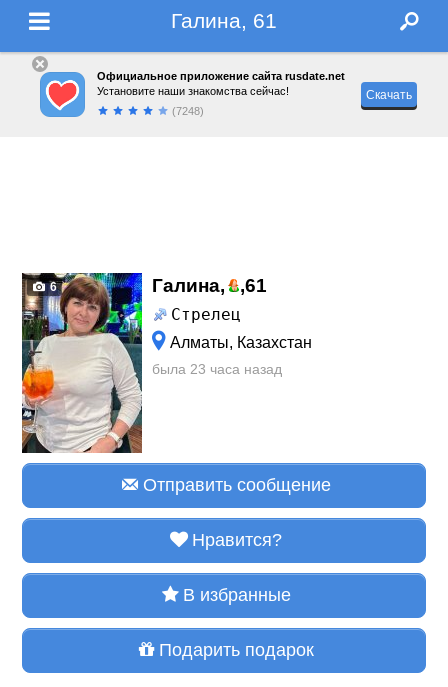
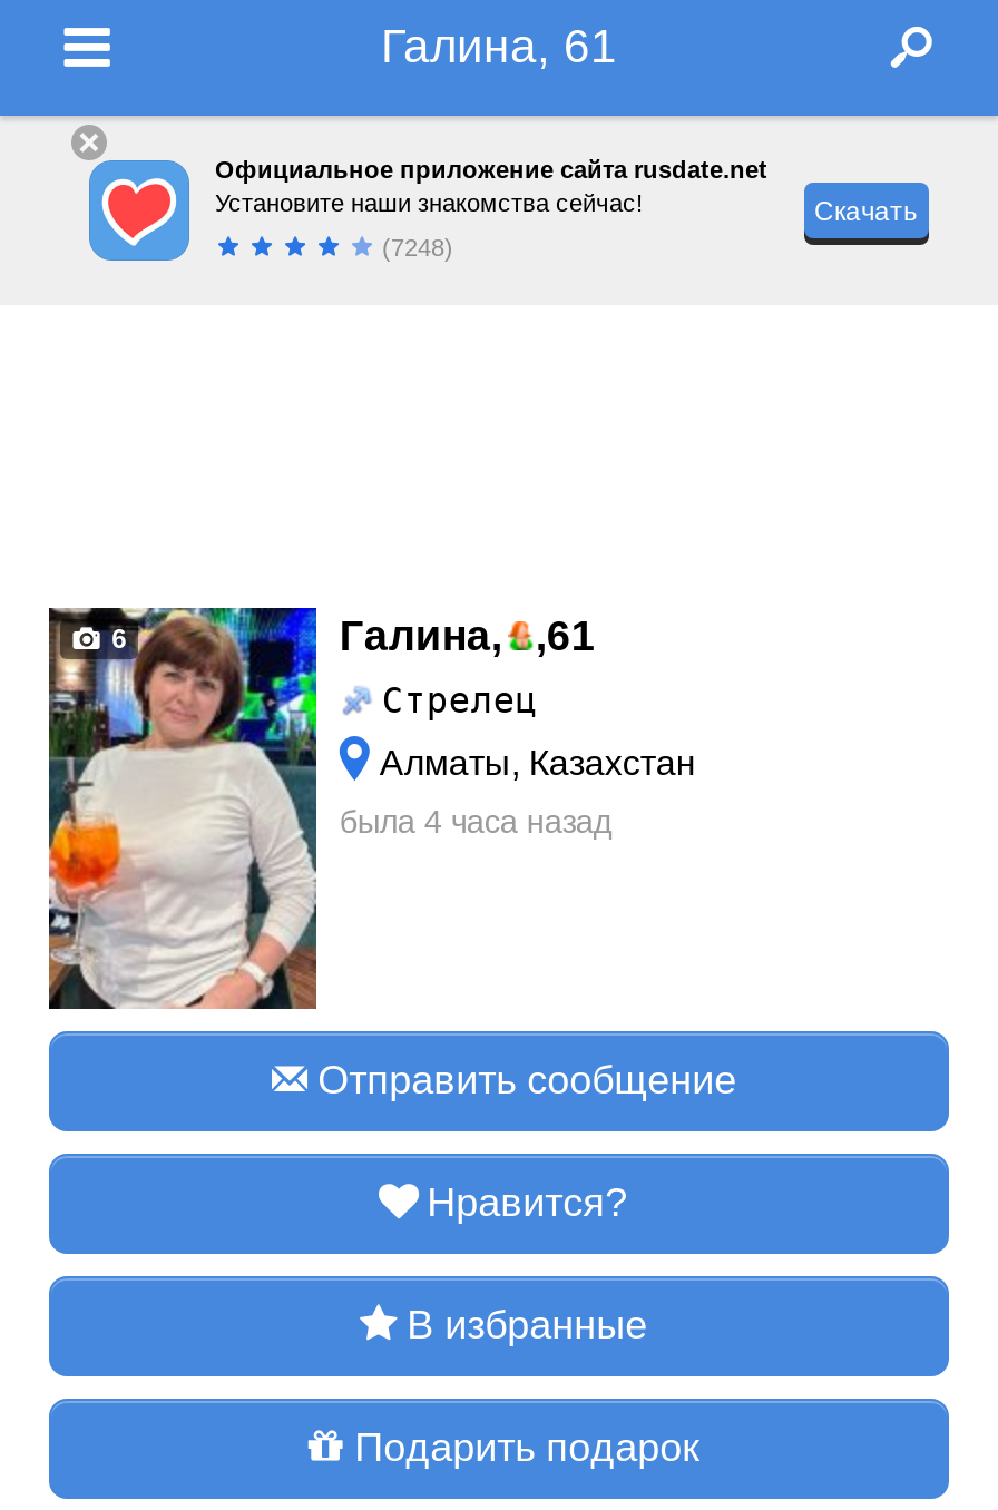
- была 23 часа назад
+ была 4 часа назад
